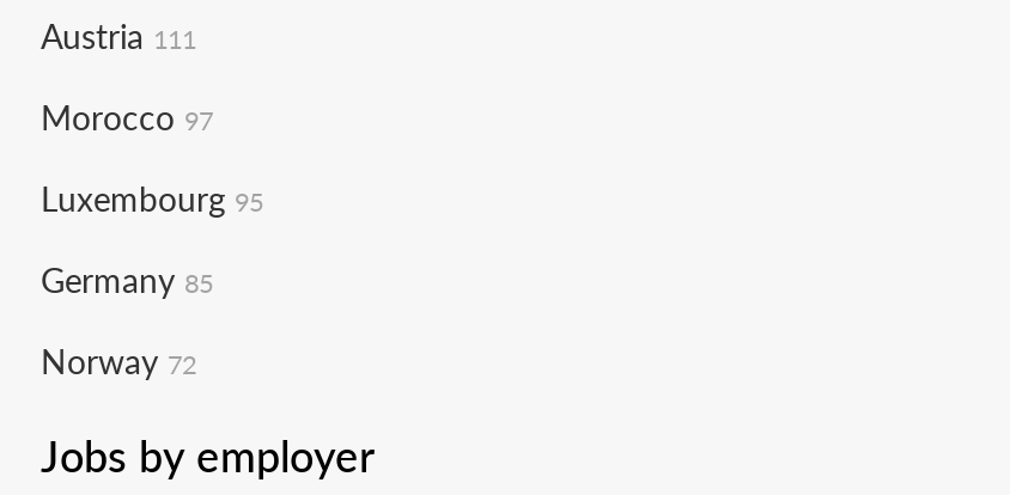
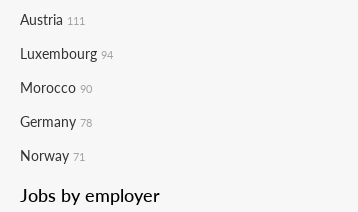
- Morocco 97
+ Luxembourg 94

- Luxembourg 95
+ Morocco 90

- Germany 85
+ Germany 78

- Norway 72
+ Norway 71
